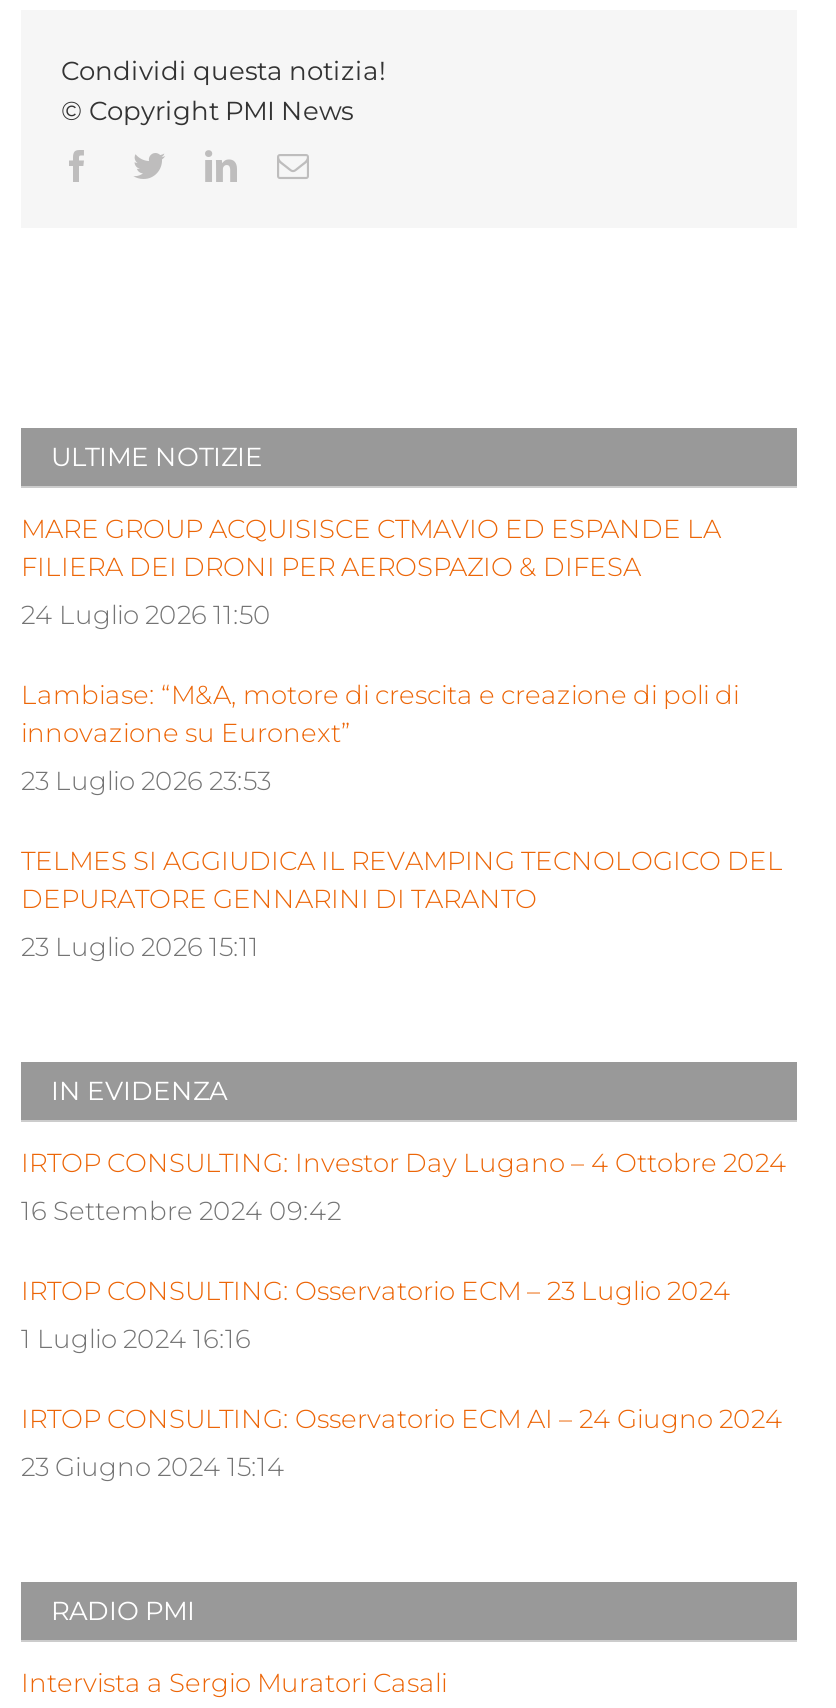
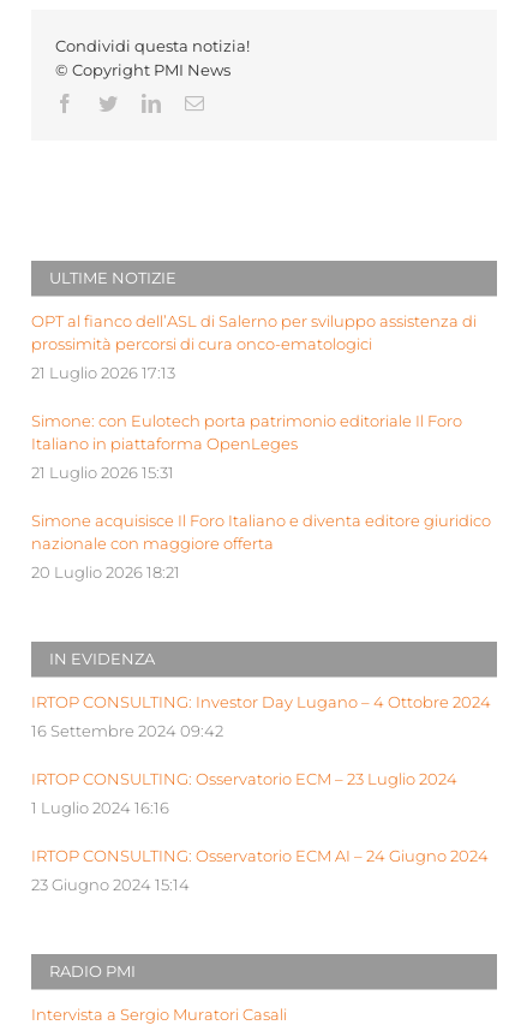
- MARE GROUP ACQUISISCE CTMAVIO ED ESPANDE LA
- FILIERA DEI DRONI PER AEROSPAZIO & DIFESA
+ OPT al fianco dell’ASL di Salerno per sviluppo assistenza di
+ prossimità percorsi di cura onco-ematologici

- 24 Luglio 2026 11:50
+ 21 Luglio 2026 17:13

- Lambiase: “M&A, motore di crescita e creazione di poli di
- innovazione su Euronext”
+ Simone: con Eulotech porta patrimonio editoriale Il Foro
+ Italiano in piattaforma OpenLeges

- 23 Luglio 2026 23:53
+ 21 Luglio 2026 15:31

- TELMES SI AGGIUDICA IL REVAMPING TECNOLOGICO DEL
- DEPURATORE GENNARINI DI TARANTO
+ Simone acquisisce Il Foro Italiano e diventa editore giuridico
+ nazionale con maggiore offerta

- 23 Luglio 2026 15:11
+ 20 Luglio 2026 18:21
